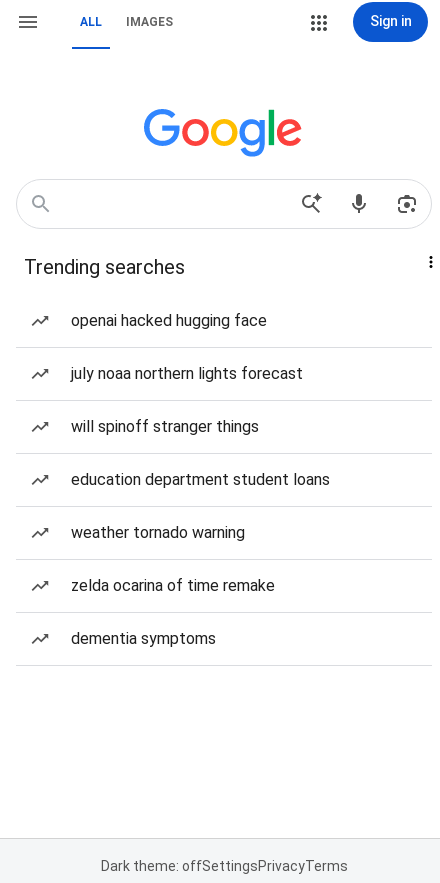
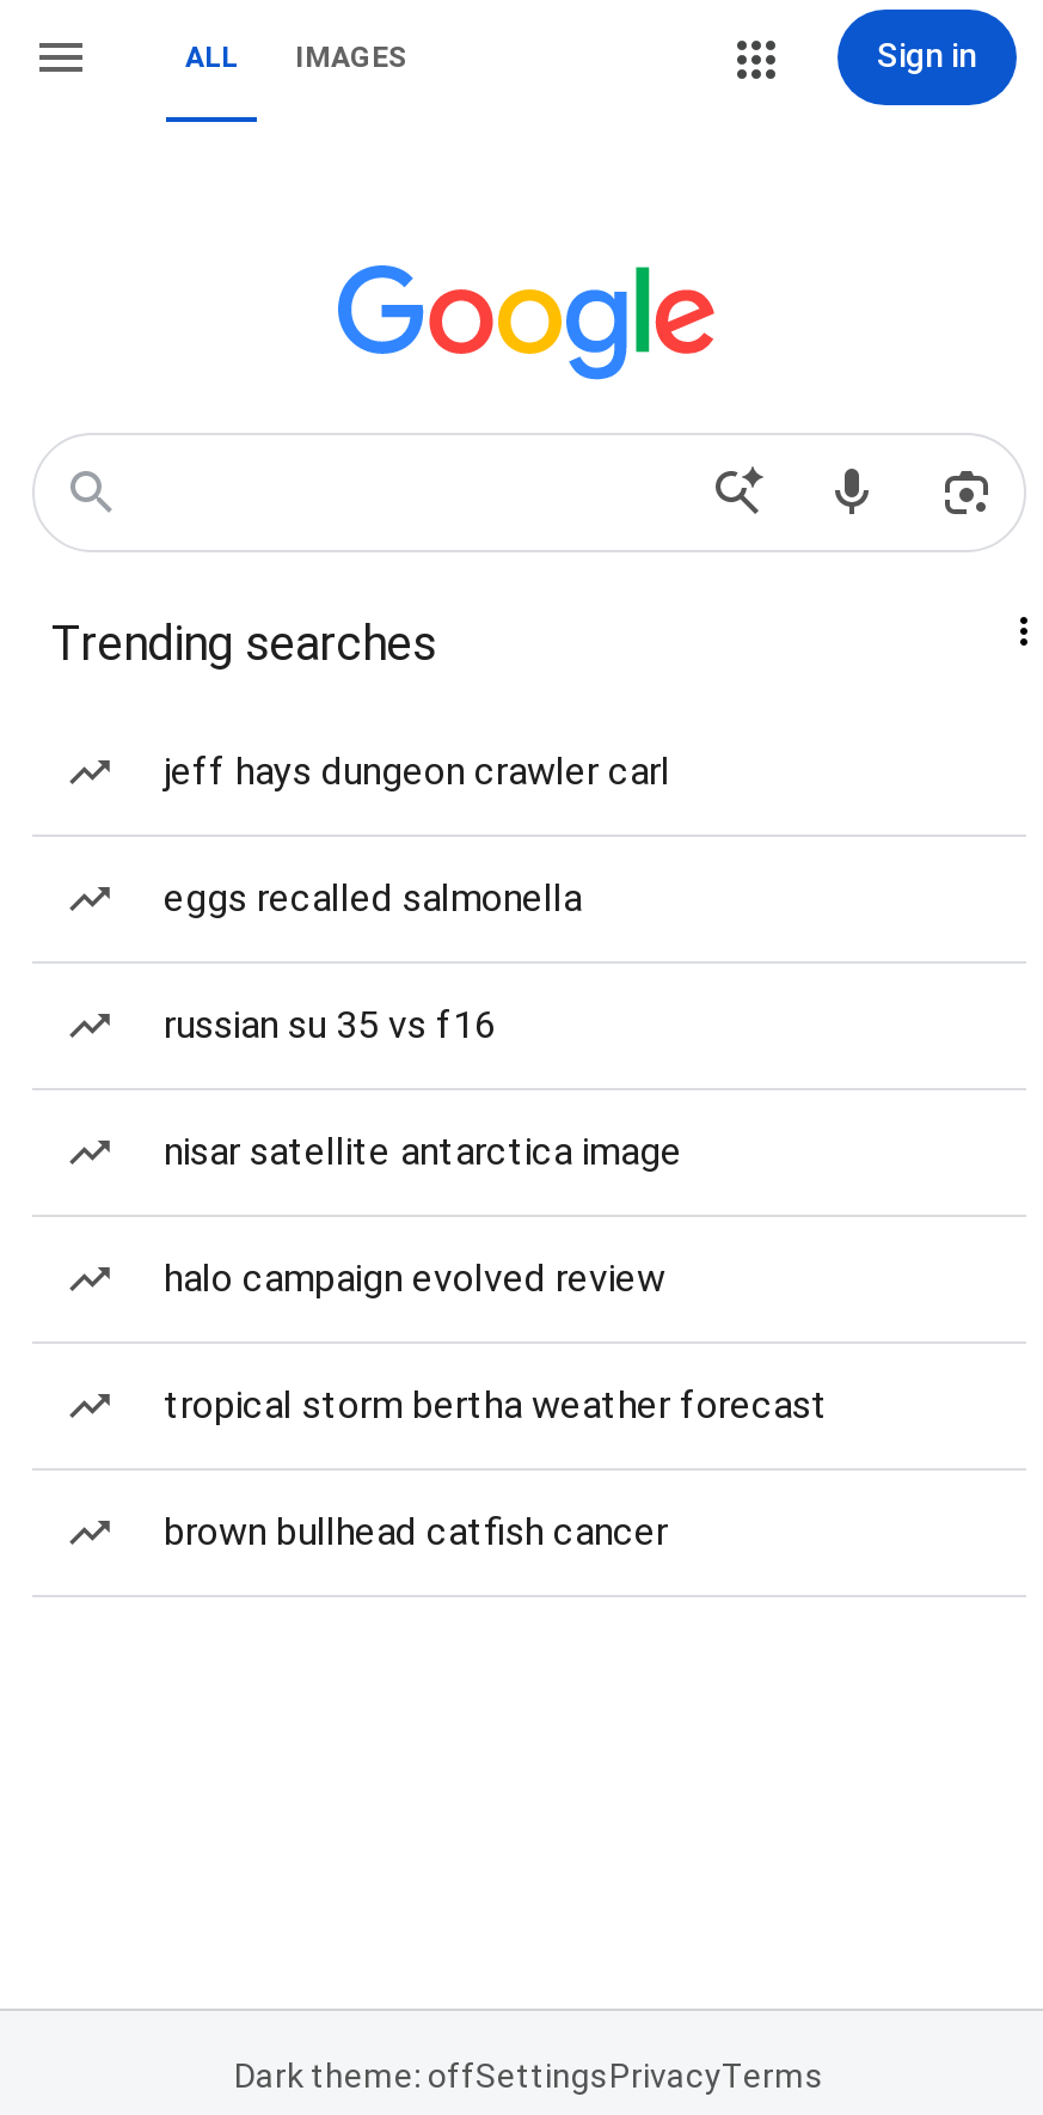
- openai hacked hugging face
+ jeff hays dungeon crawler carl

- july noaa northern lights forecast
+ eggs recalled salmonella

- will spinoff stranger things
+ russian su 35 vs f16

- education department student loans
+ nisar satellite antarctica image

- weather tornado warning
+ halo campaign evolved review

- zelda ocarina of time remake
+ tropical storm bertha weather forecast

- dementia symptoms
+ brown bullhead catfish cancer
